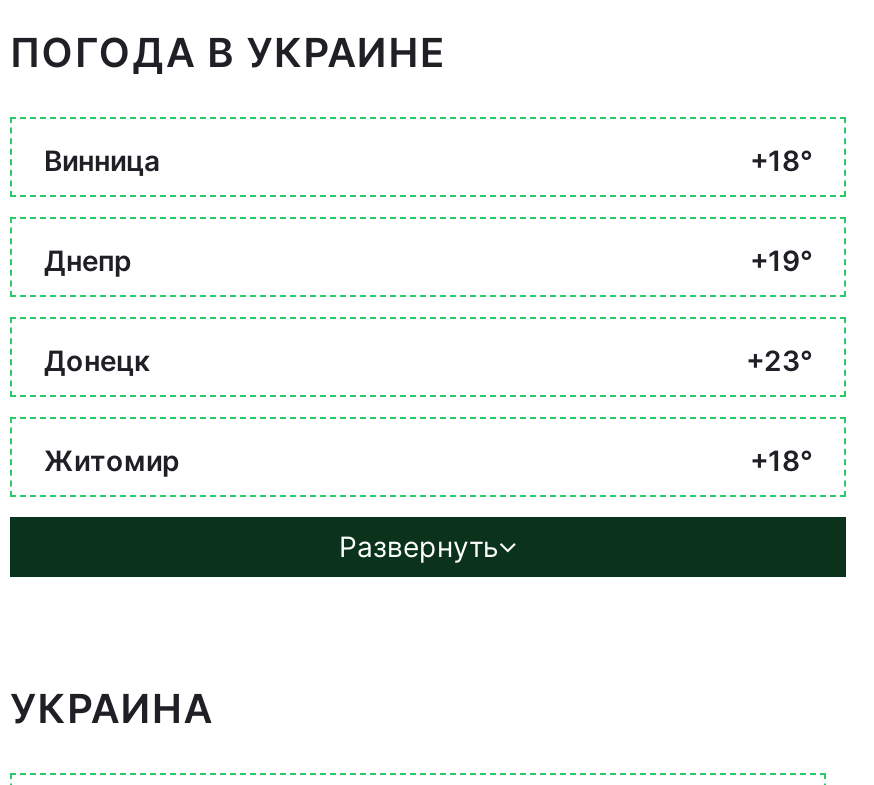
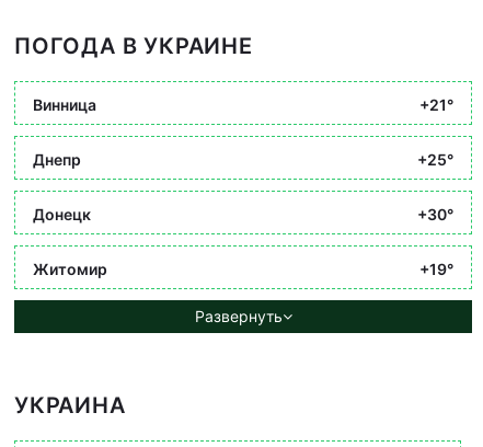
- +18°
+ +21°

- +19°
+ +25°

- +23°
+ +30°

- +18°
+ +19°
